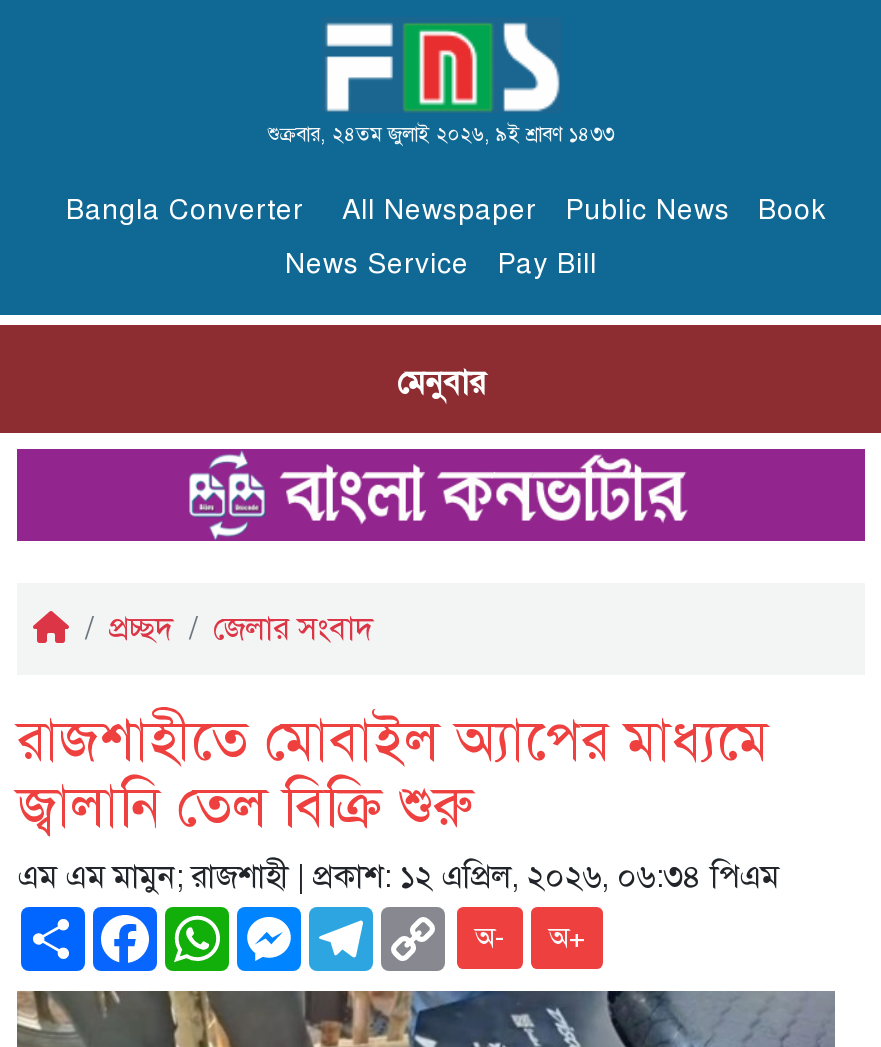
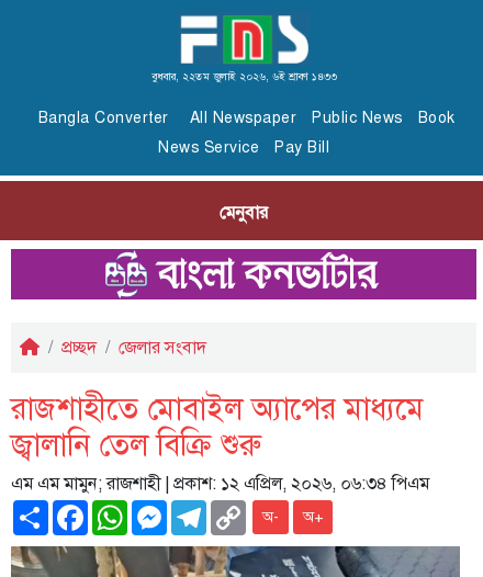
- শুক্রবার, ২৪তম জুলাই ২০২৬, ৯ই শ্রাবণ ১৪৩৩
+ বুধবার, ২২তম জুলাই ২০২৬, ৬ই শ্রাবণ ১৪৩৩
